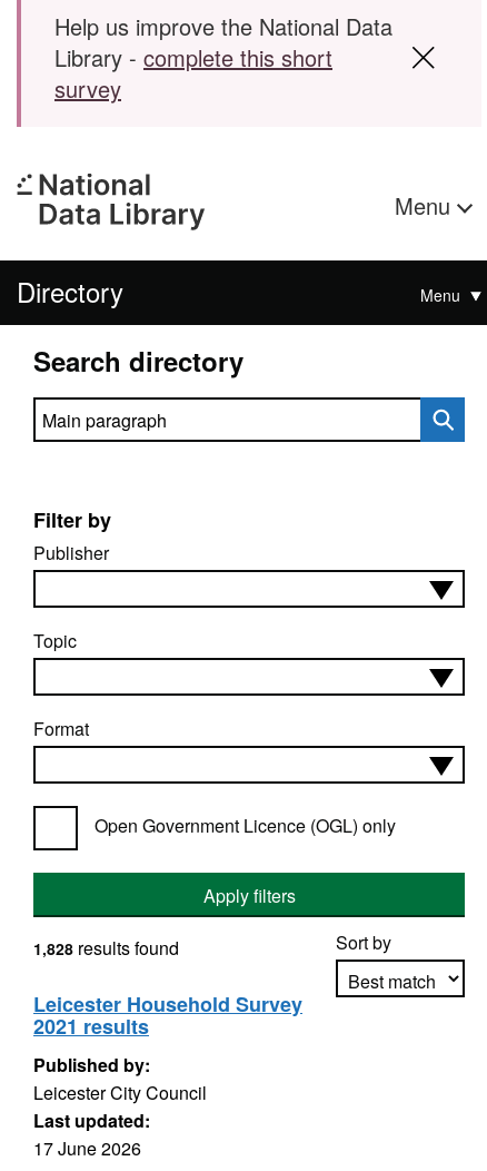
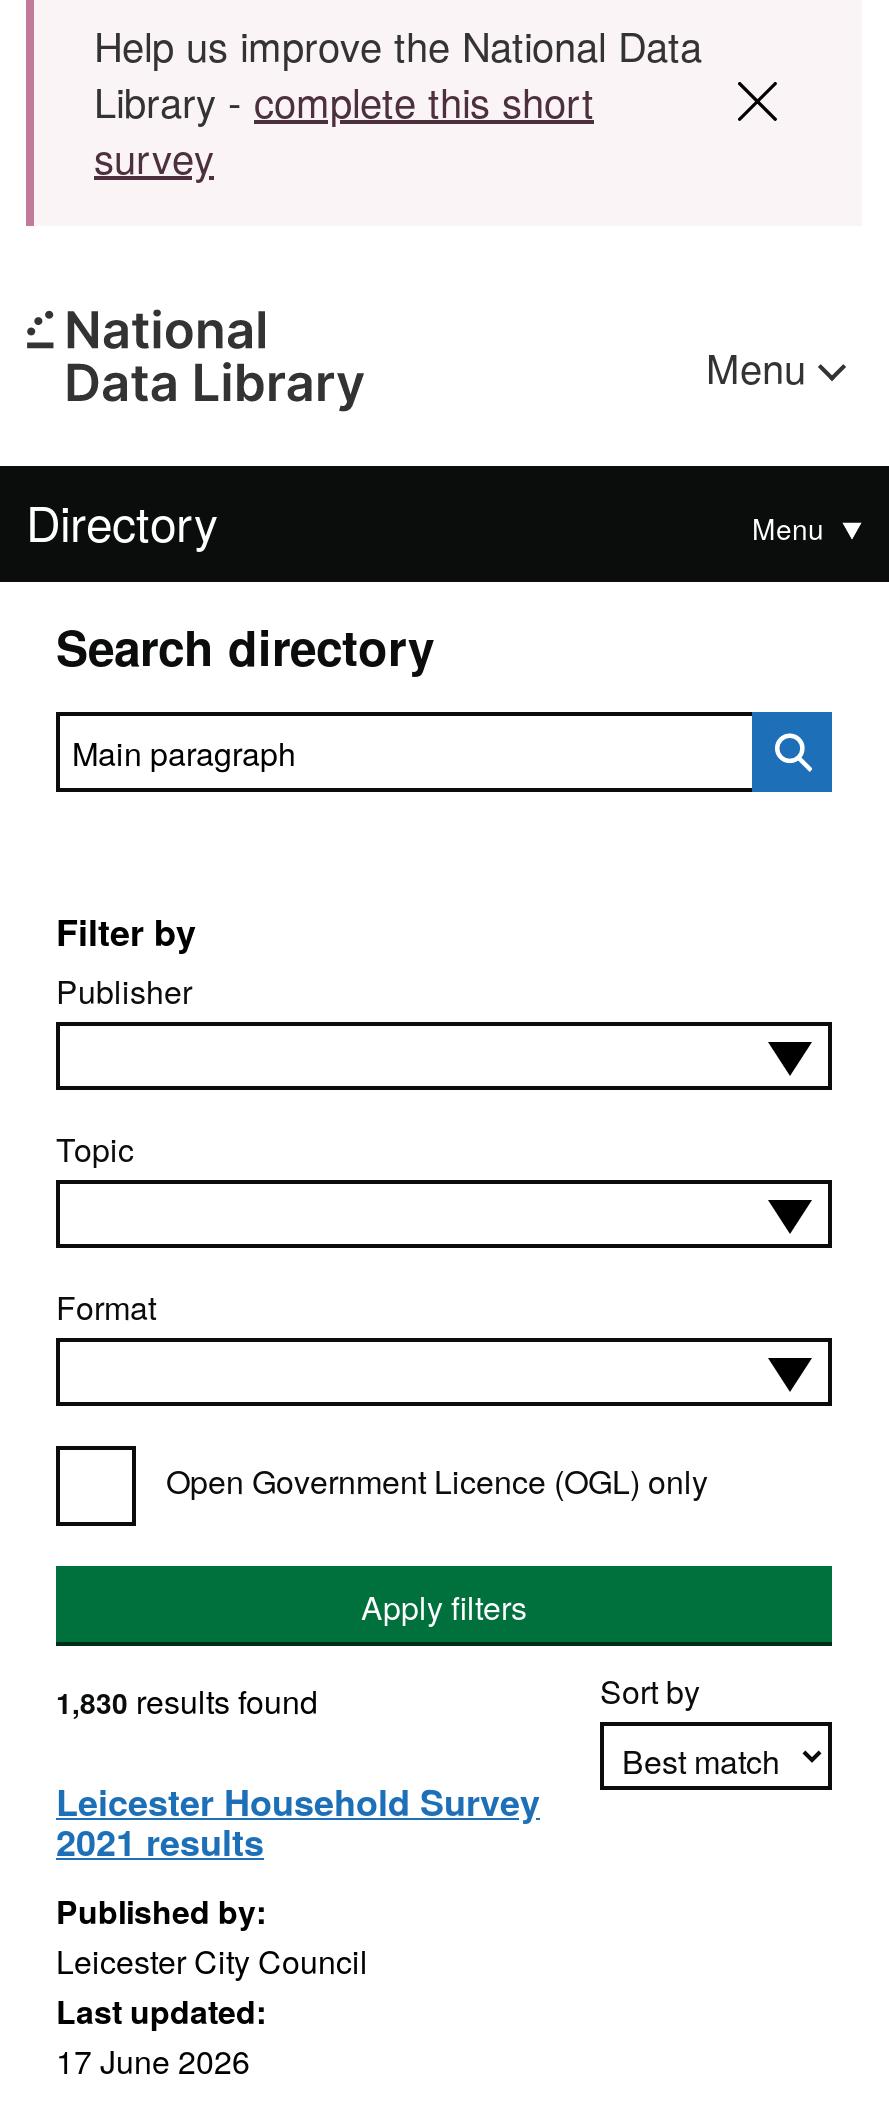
- 1,828 results found
+ 1,830 results found
